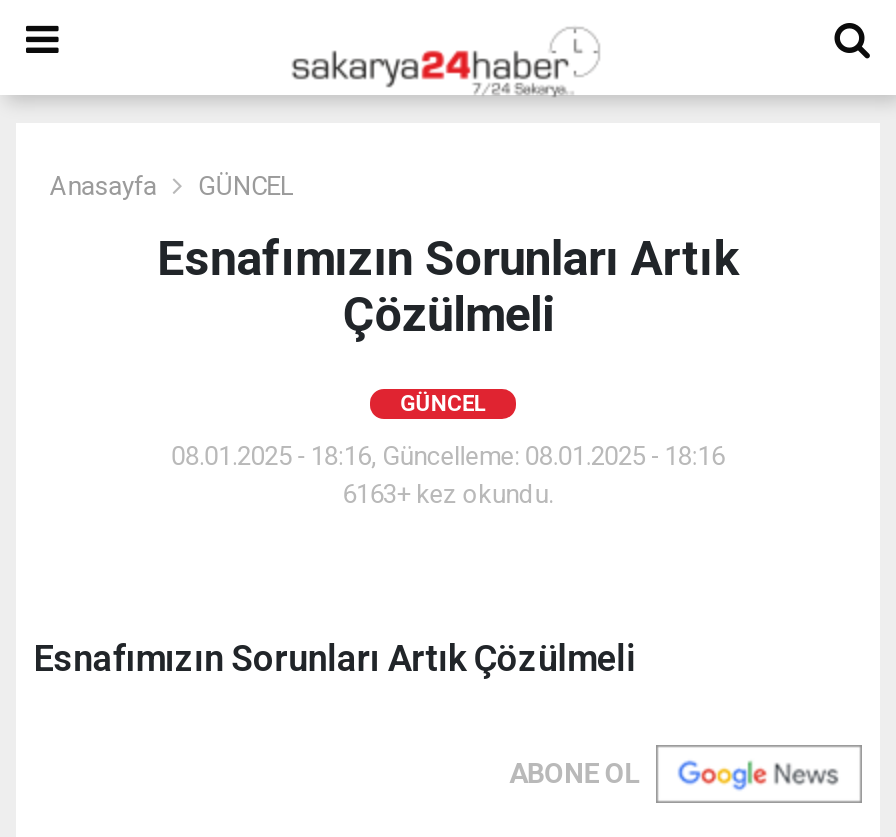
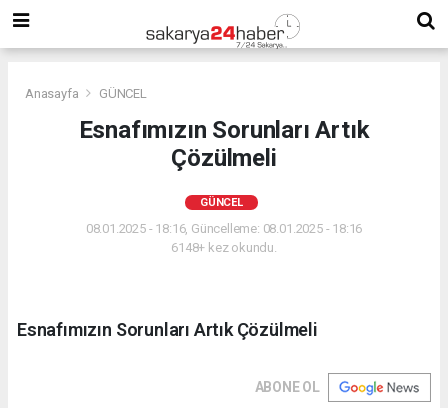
- 6163+ kez okundu.
+ 6148+ kez okundu.
